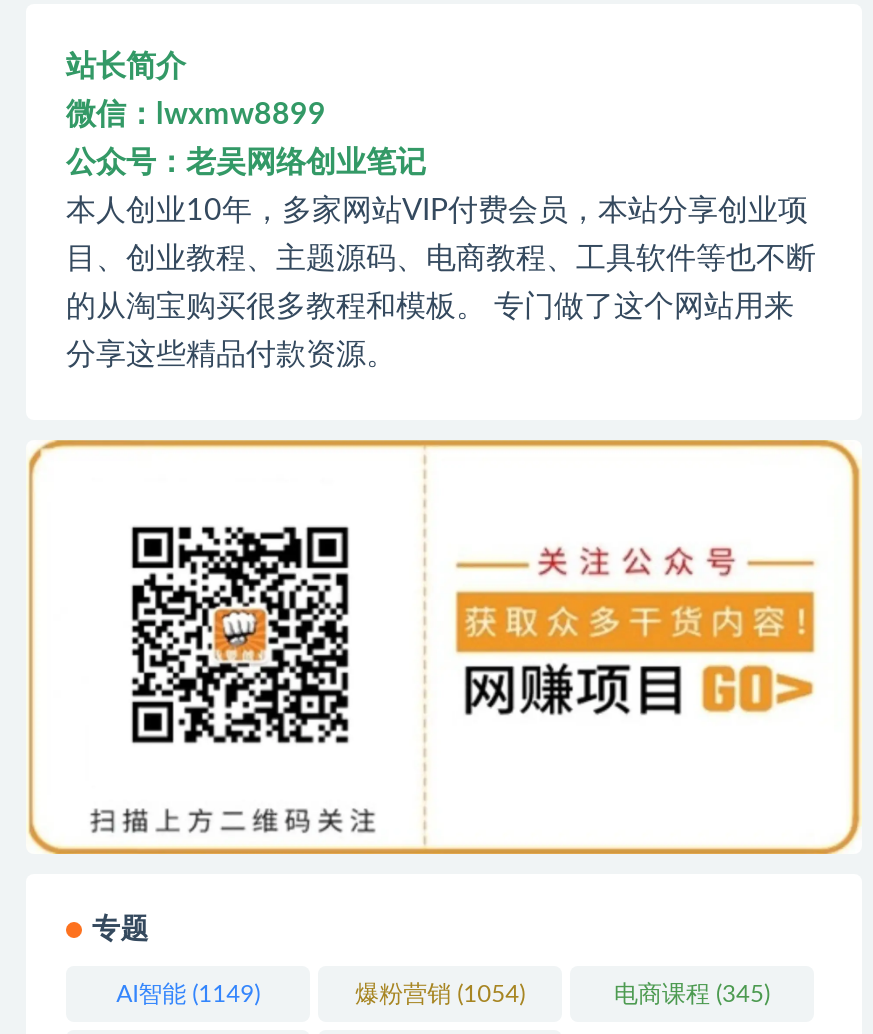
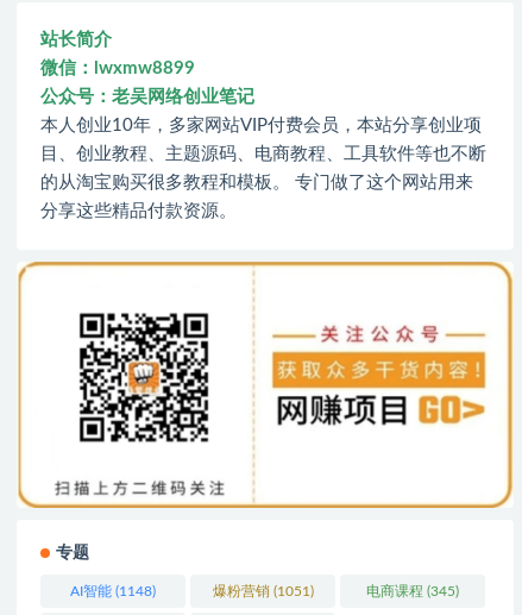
- AI智能(1149)
+ AI智能(1148)

- 爆粉营销(1054)
+ 爆粉营销(1051)
